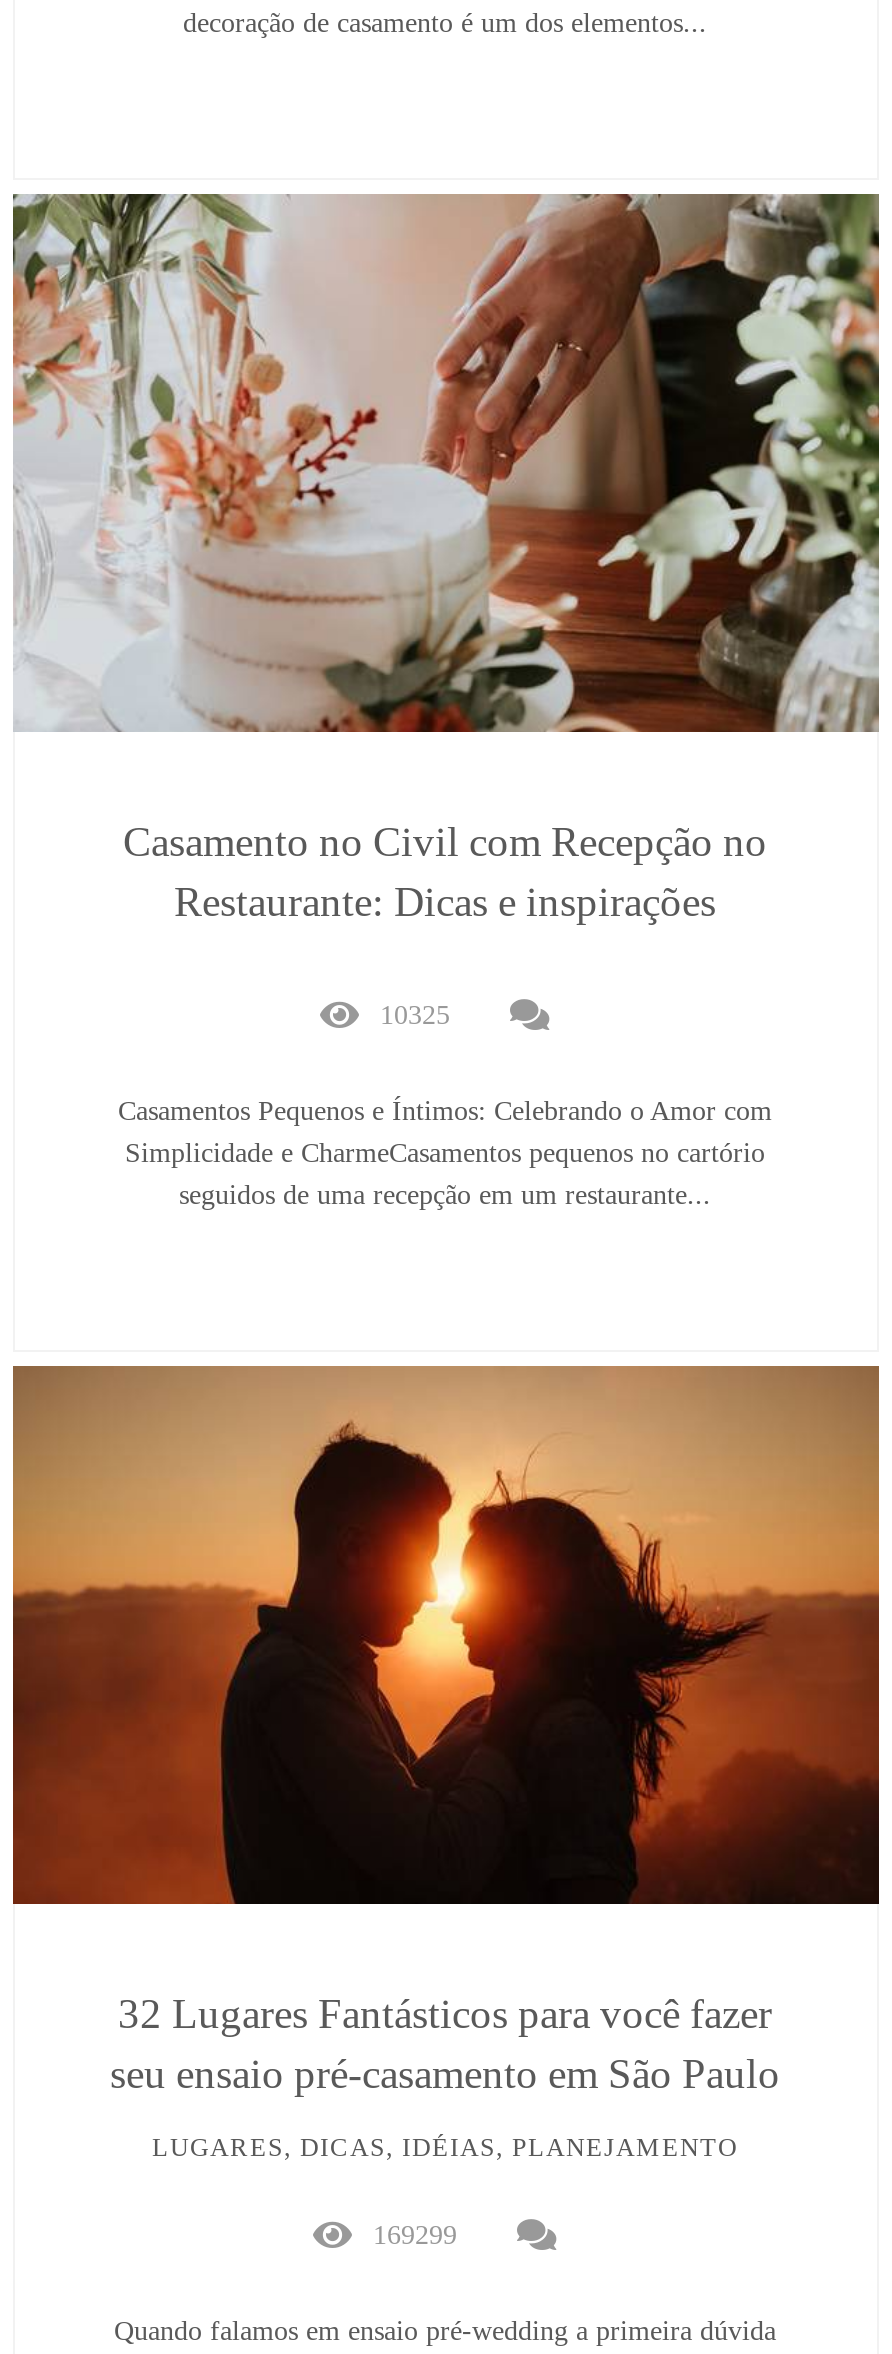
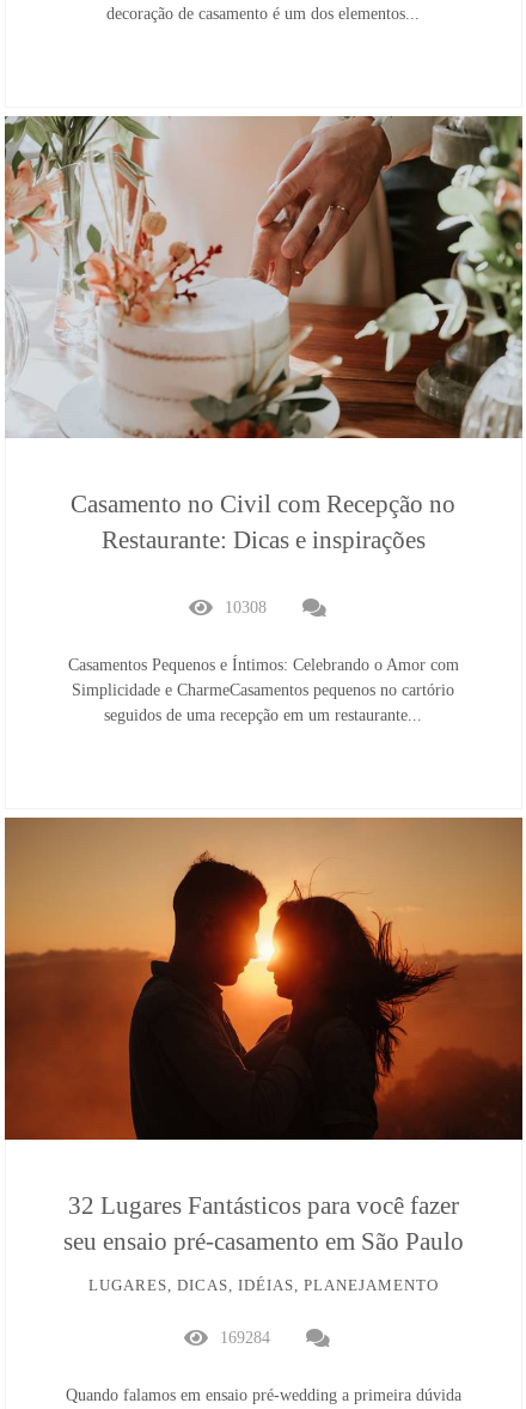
- 10325
+ 10308

- 169299
+ 169284
